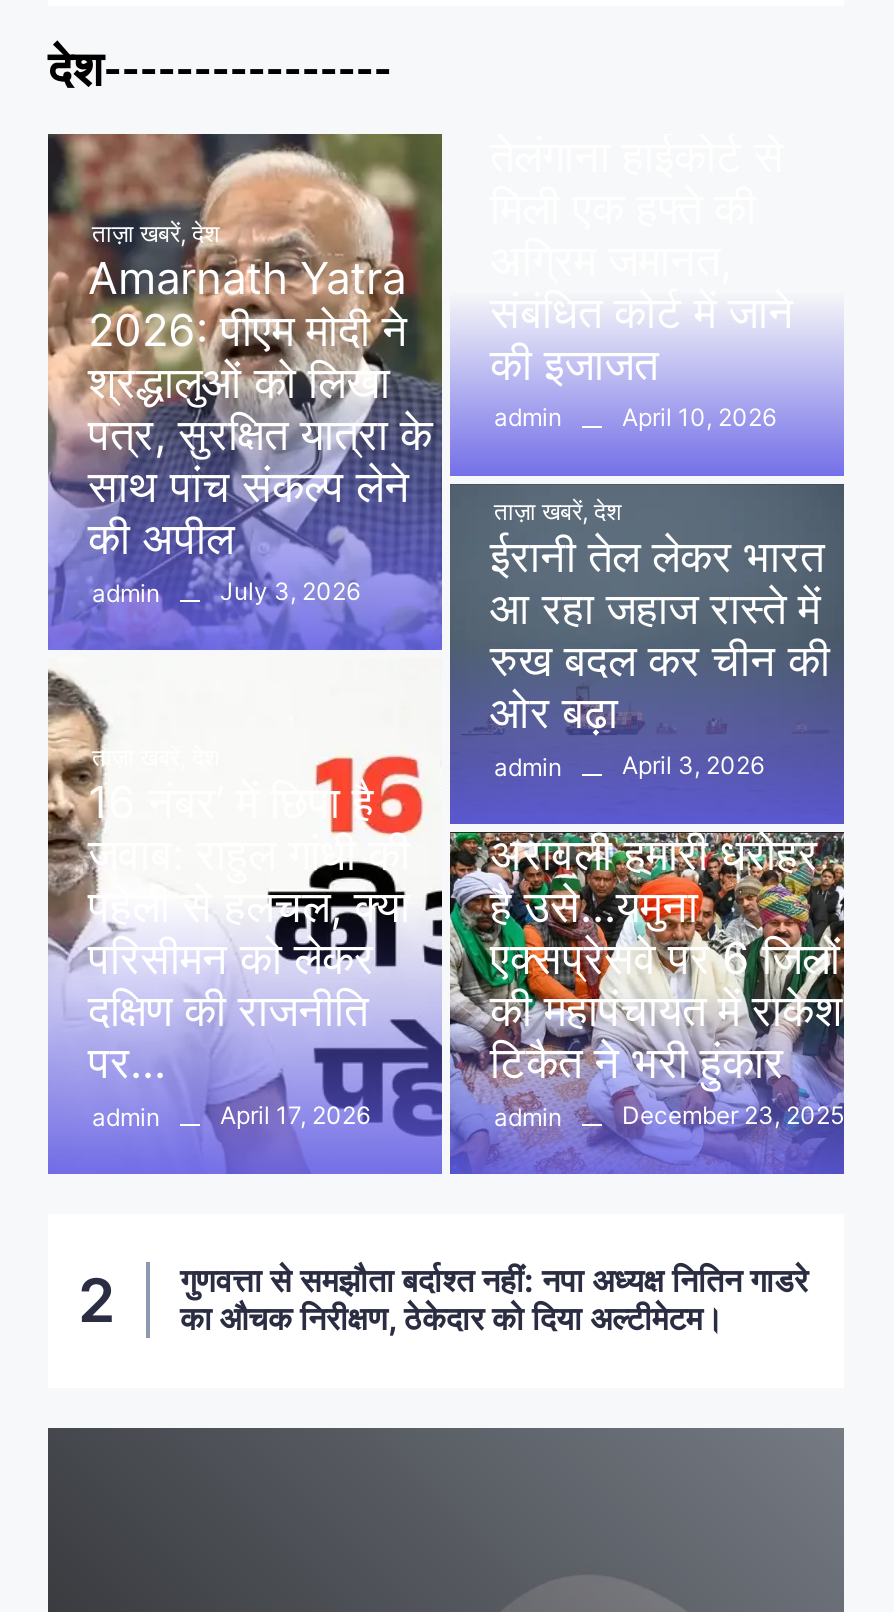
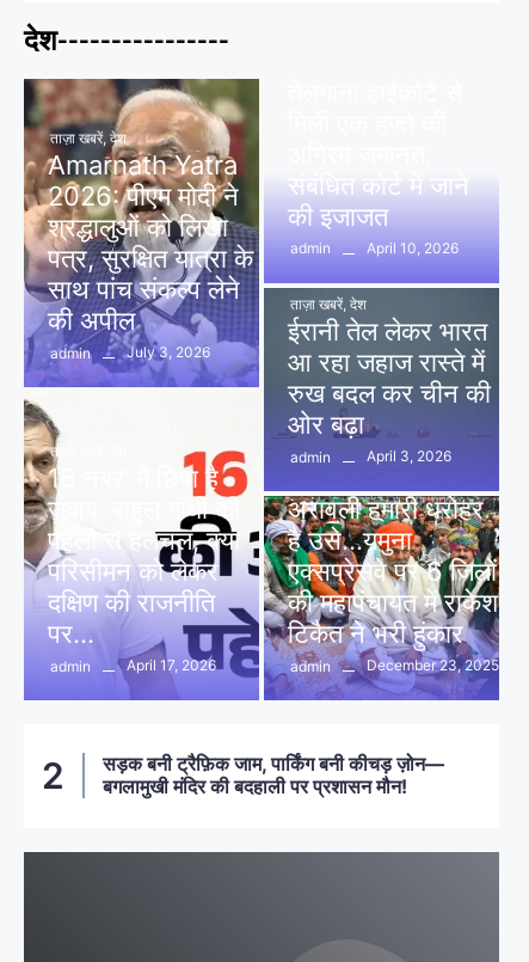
- गुणवत्ता से समझौता बर्दाश्त नहीं: नपा अध्यक्ष नितिन गाडरे
- का औचक निरीक्षण, ठेकेदार को दिया अल्टीमेटम।
+ सड़क बनी ट्रैफ़िक जाम, पार्किंग बनी कीचड़ ज़ोन—
+ बगलामुखी मंदिर की बदहाली पर प्रशासन मौन!
